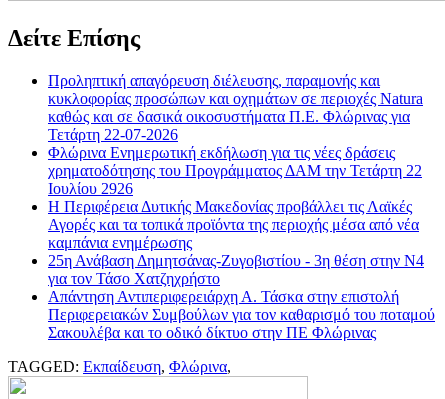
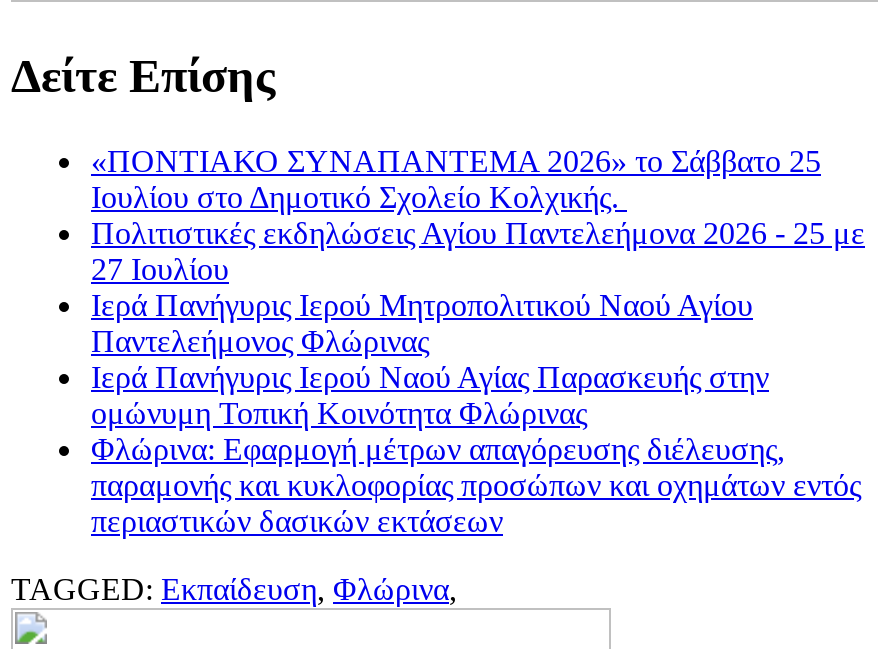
- Προληπτική απαγόρευση διέλευσης, παραμονής και
- κυκλοφορίας προσώπων και οχημάτων σε περιοχές Natura
- καθώς και σε δασικά οικοσυστήματα Π.Ε. Φλώρινας για
- Τετάρτη 22-07-2026
- Φλώρινα Ενημερωτική εκδήλωση για τις νέες δράσεις
- χρηματοδότησης του Προγράμματος ΔΑΜ την Τετάρτη 22
- Ιουλίου 2926
- Η Περιφέρεια Δυτικής Μακεδονίας προβάλλει τις Λαϊκές
- Αγορές και τα τοπικά προϊόντα της περιοχής μέσα από νέα
- καμπάνια ενημέρωσης
- 25η Ανάβαση Δημητσάνας-Ζυγοβιστίου - 3η θέση στην Ν4
- για τον Τάσο Χατζηχρήστο
- Απάντηση Αντιπεριφερειάρχη Α. Τάσκα στην επιστολή
- Περιφερειακών Συμβούλων για τον καθαρισμό του ποταμού
- Σακουλέβα και το οδικό δίκτυο στην ΠΕ Φλώρινας
+ «ΠΟΝΤΙΑΚΟ ΣΥΝΑΠΑΝΤΕΜΑ 2026» το Σάββατο 25
+ Ιουλίου στο Δημοτικό Σχολείο Κολχικής.
+ Πολιτιστικές εκδηλώσεις Αγίου Παντελεήμονα 2026 - 25 με
+ 27 Ιουλίου
+ Ιερά Πανήγυρις Ιερού Μητροπολιτικού Ναού Αγίου
+ Παντελεήμονος Φλώρινας
+ Ιερά Πανήγυρις Ιερού Ναού Αγίας Παρασκευής στην
+ ομώνυμη Τοπική Κοινότητα Φλώρινας
+ Φλώρινα: Εφαρμογή μέτρων απαγόρευσης διέλευσης,
+ παραμονής και κυκλοφορίας προσώπων και οχημάτων εντός
+ περιαστικών δασικών εκτάσεων
